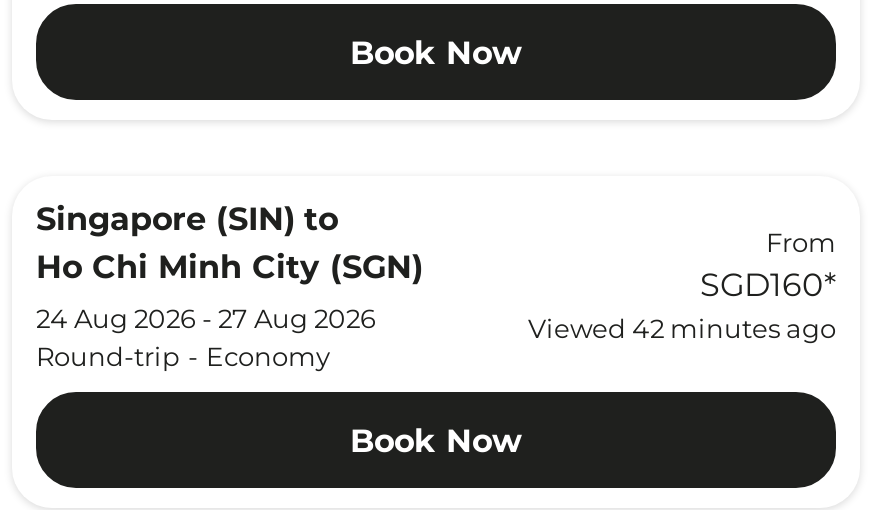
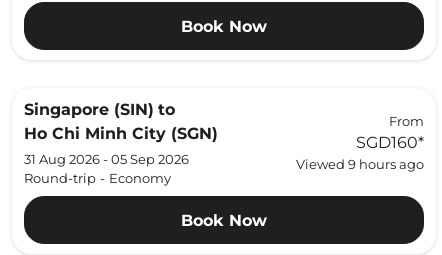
- 24 Aug 2026 - 27 Aug 2026
+ 31 Aug 2026 - 05 Sep 2026

- Viewed 42 minutes ago
+ Viewed 9 hours ago
